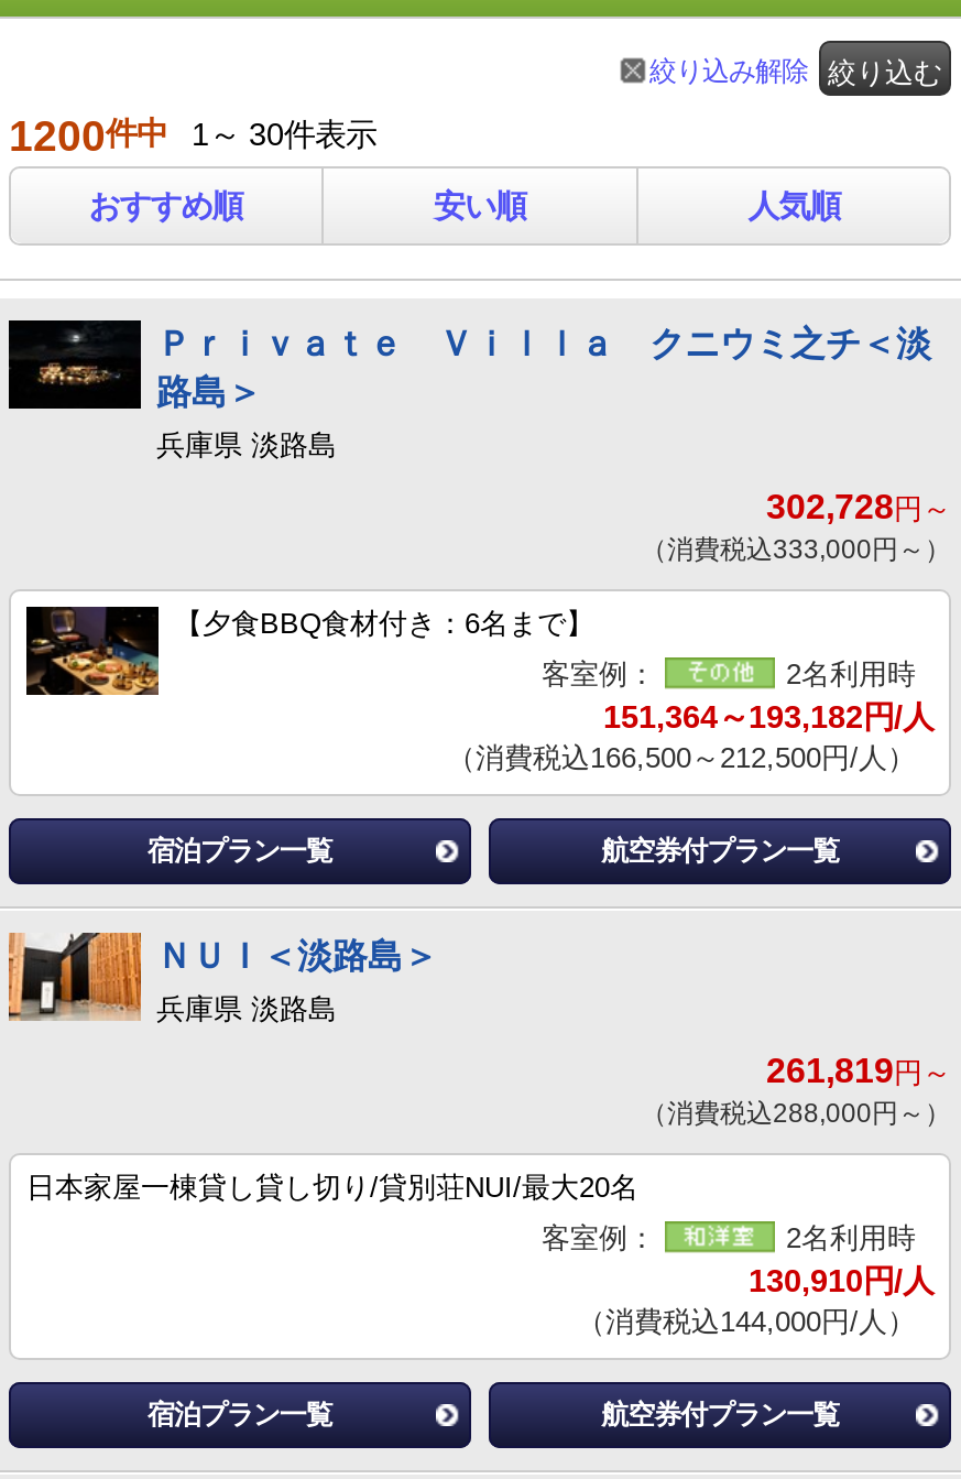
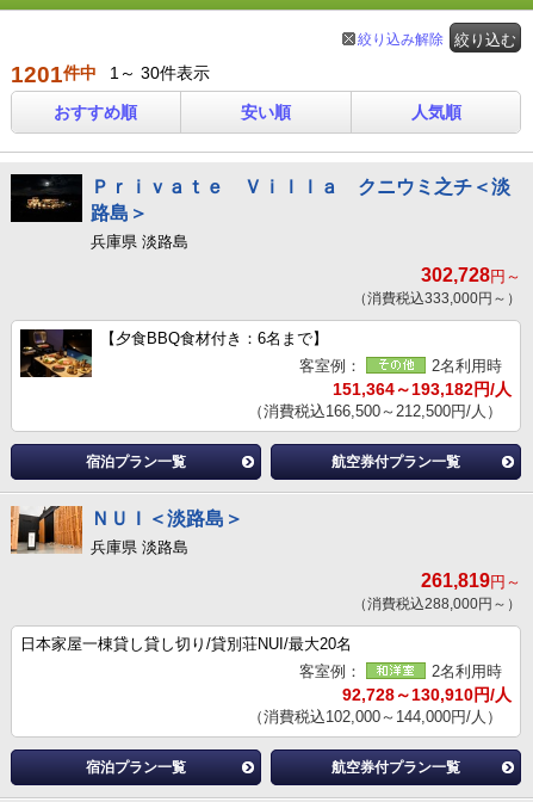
- 1200件中 1～ 30件表示
+ 1201件中 1～ 30件表示

- 130,910円/人
- （消費税込144,000円/人）
+ 92,728～130,910円/人
+ （消費税込102,000～144,000円/人）
